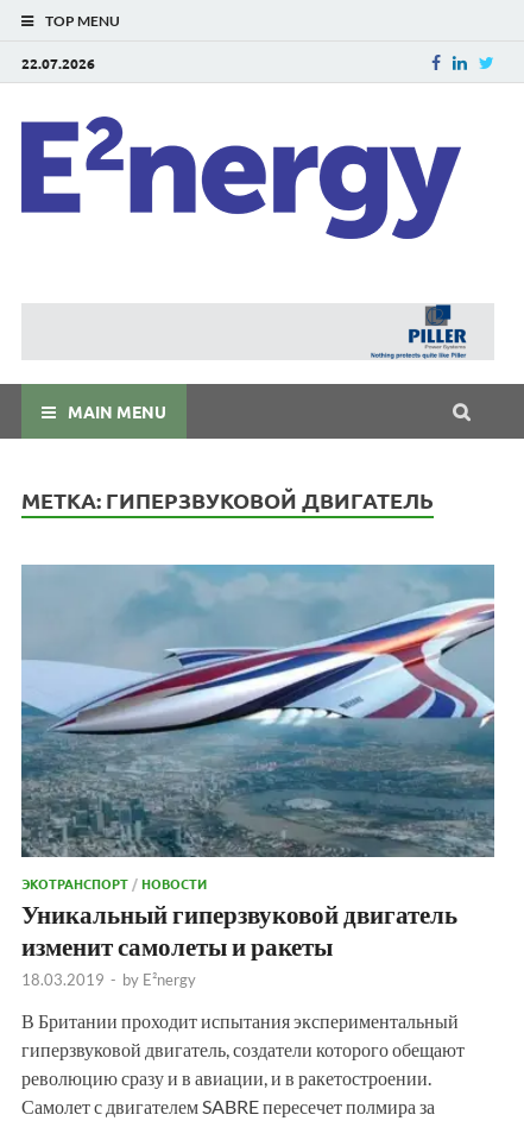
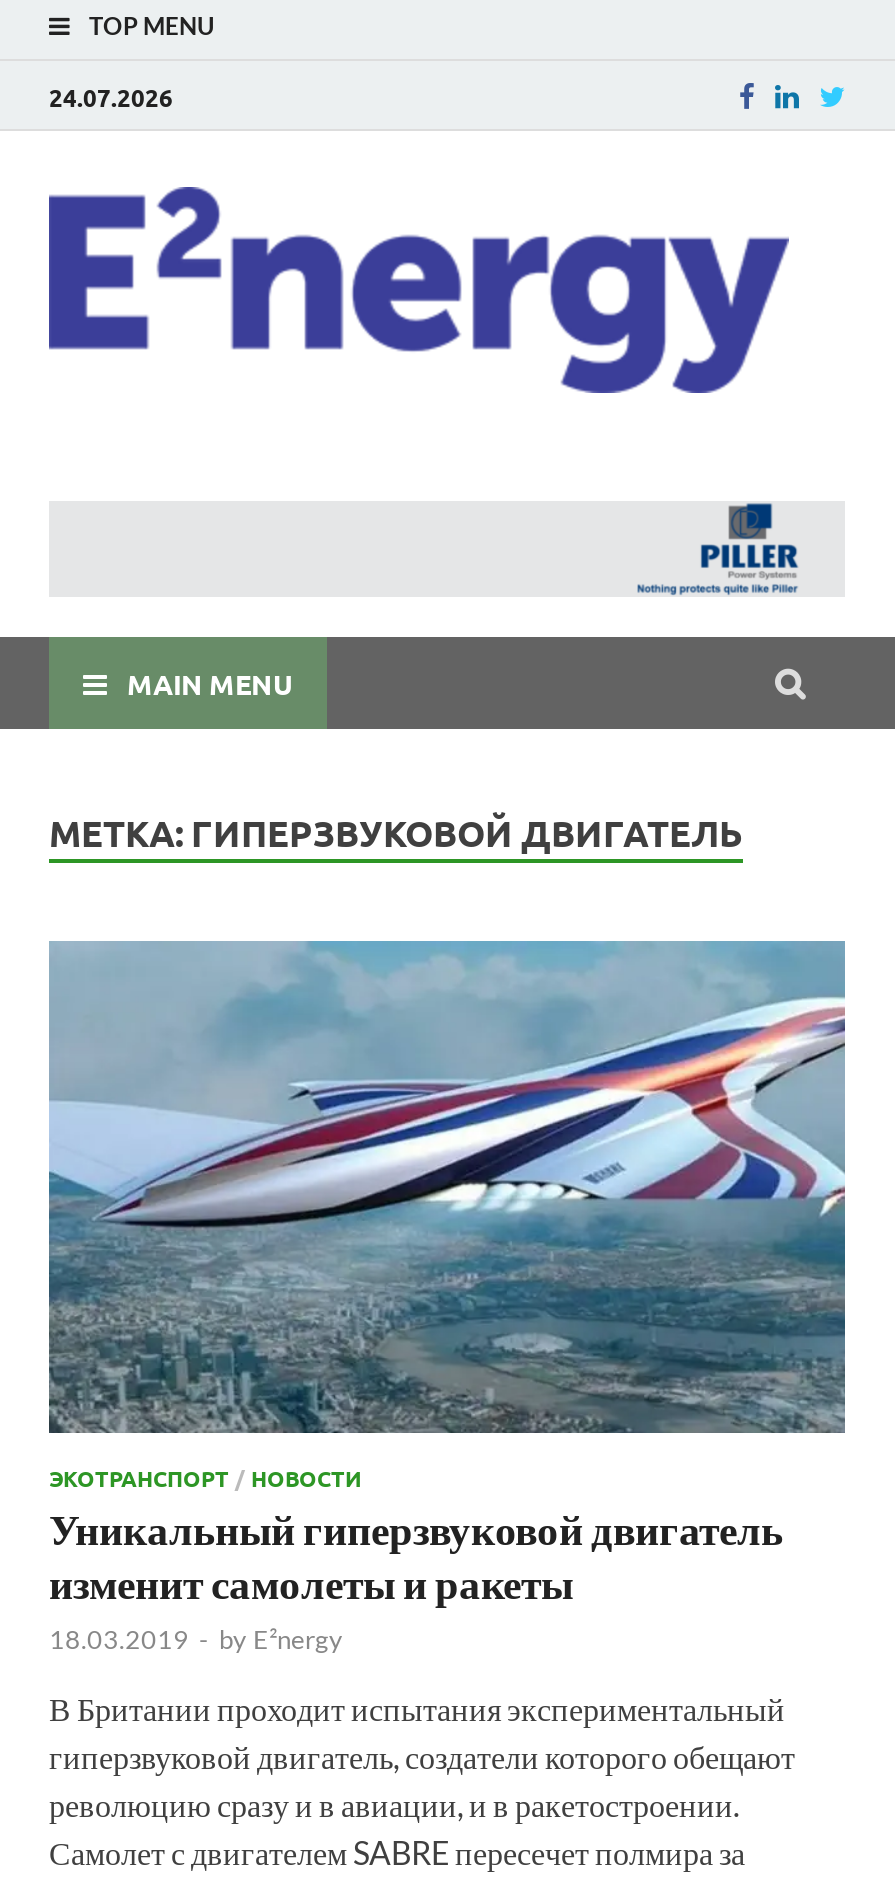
- 22.07.2026
+ 24.07.2026
